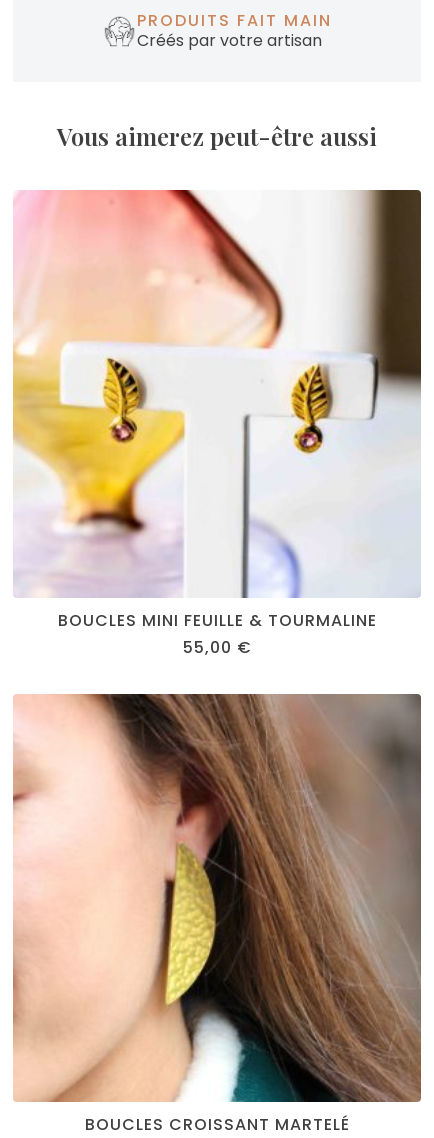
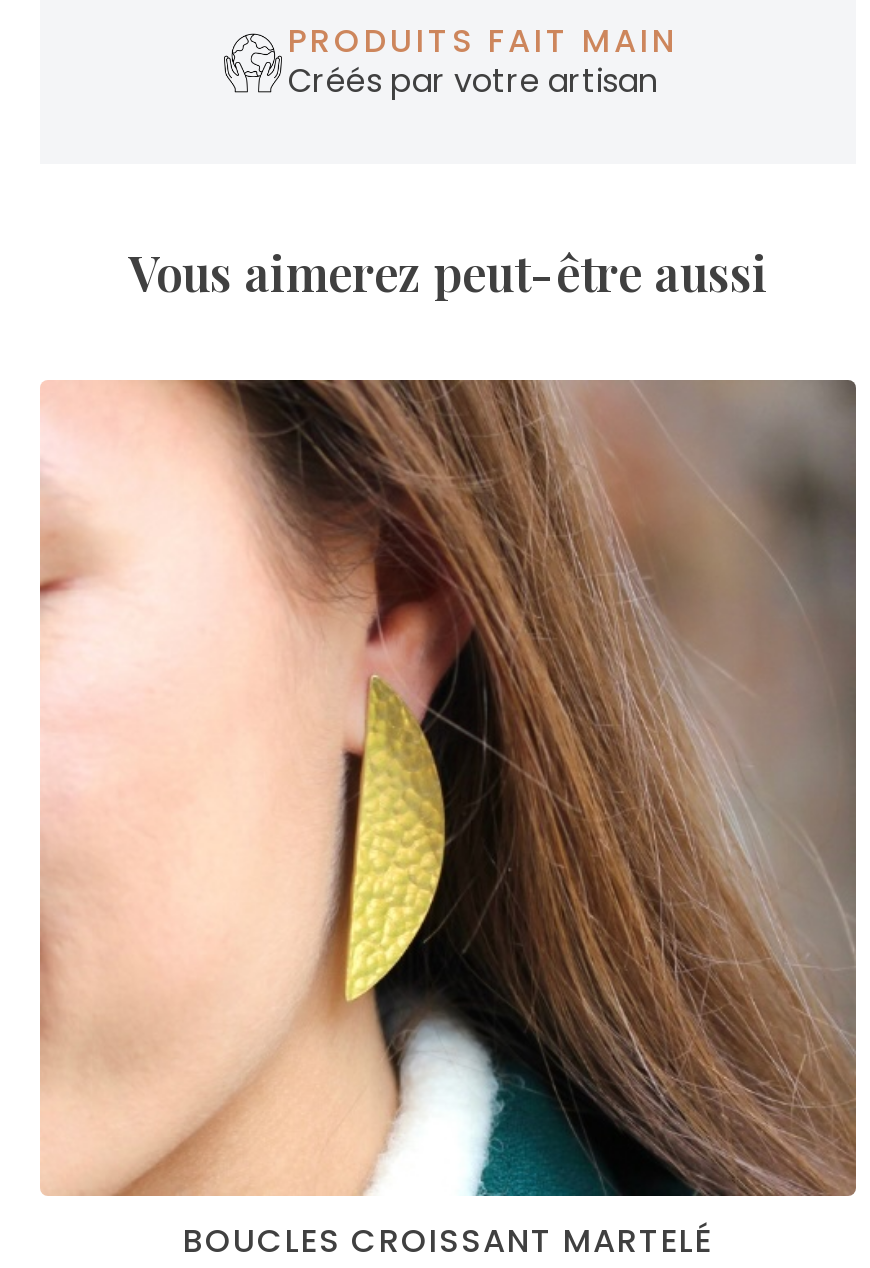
- [image]
- BOUCLES MINI FEUILLE & TOURMALINE
- 55,00 €
